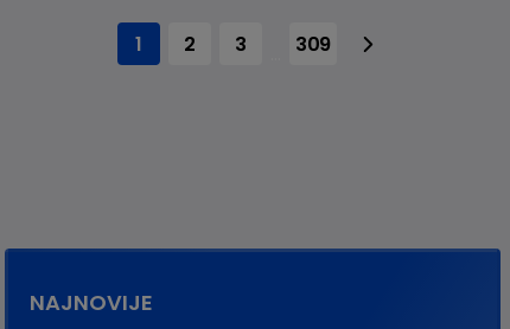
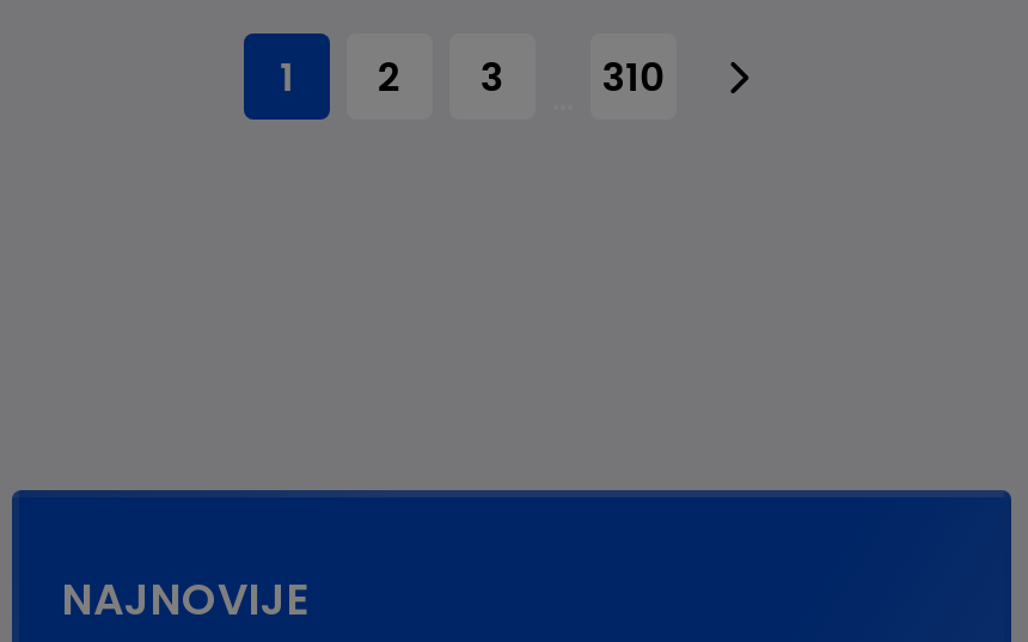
- 1 2 3 ... 309
+ 1 2 3 ... 310
